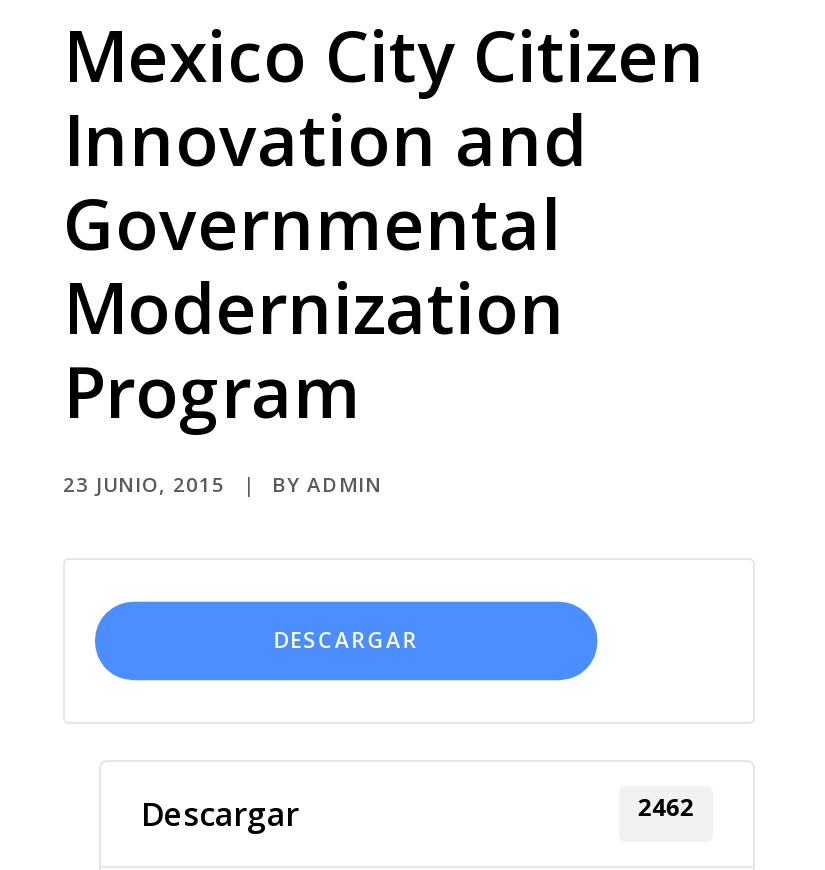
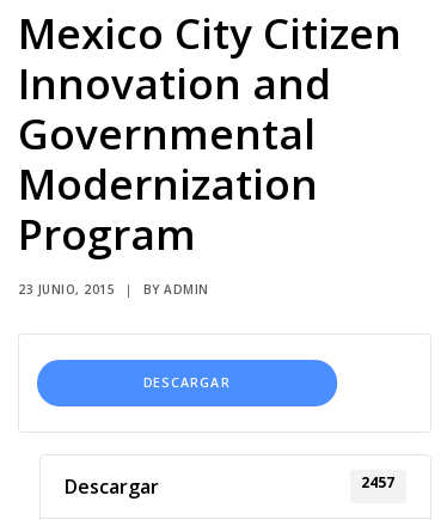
- 2462
+ 2457
